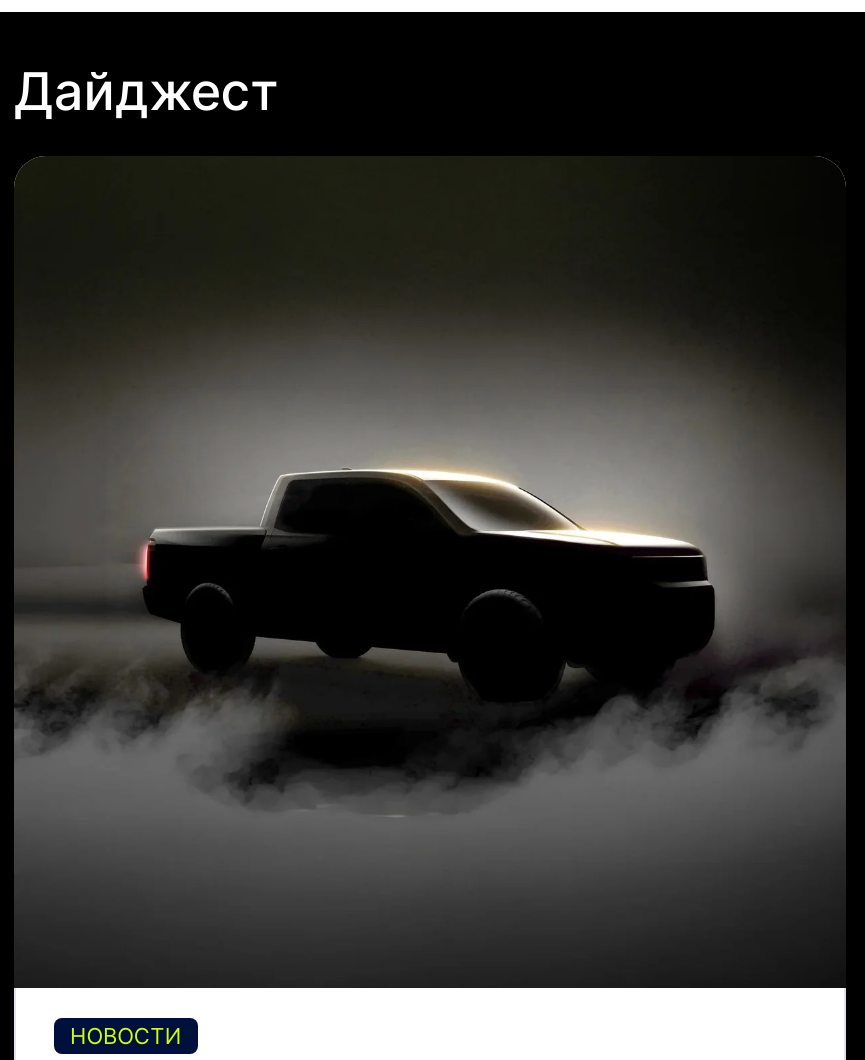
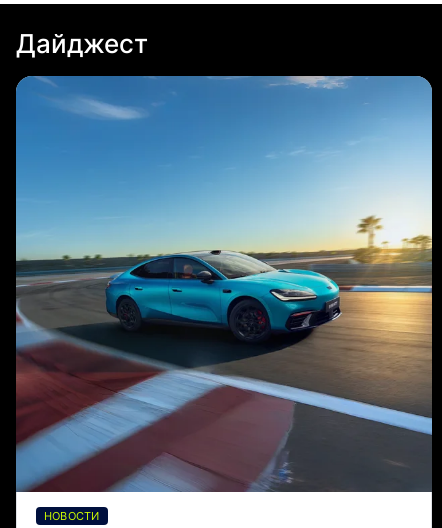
- [image]
+ [image]
